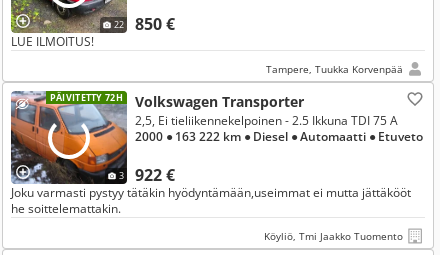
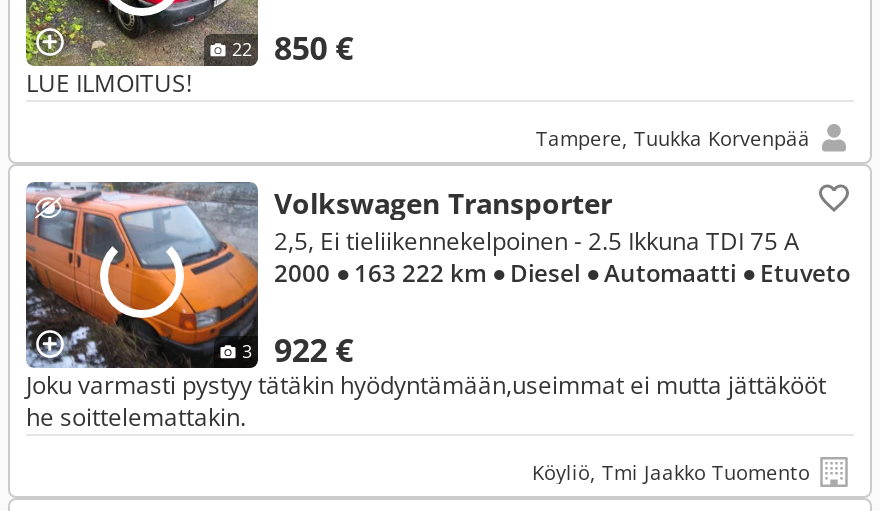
- PÄIVITETTY 72H
